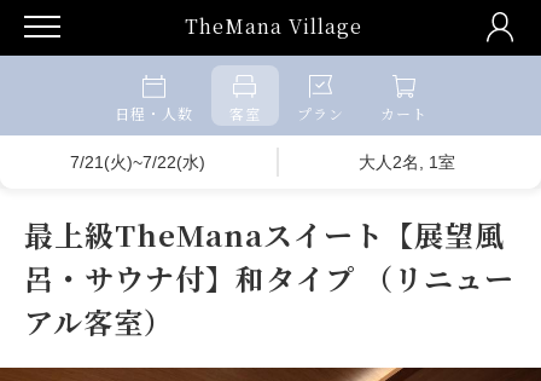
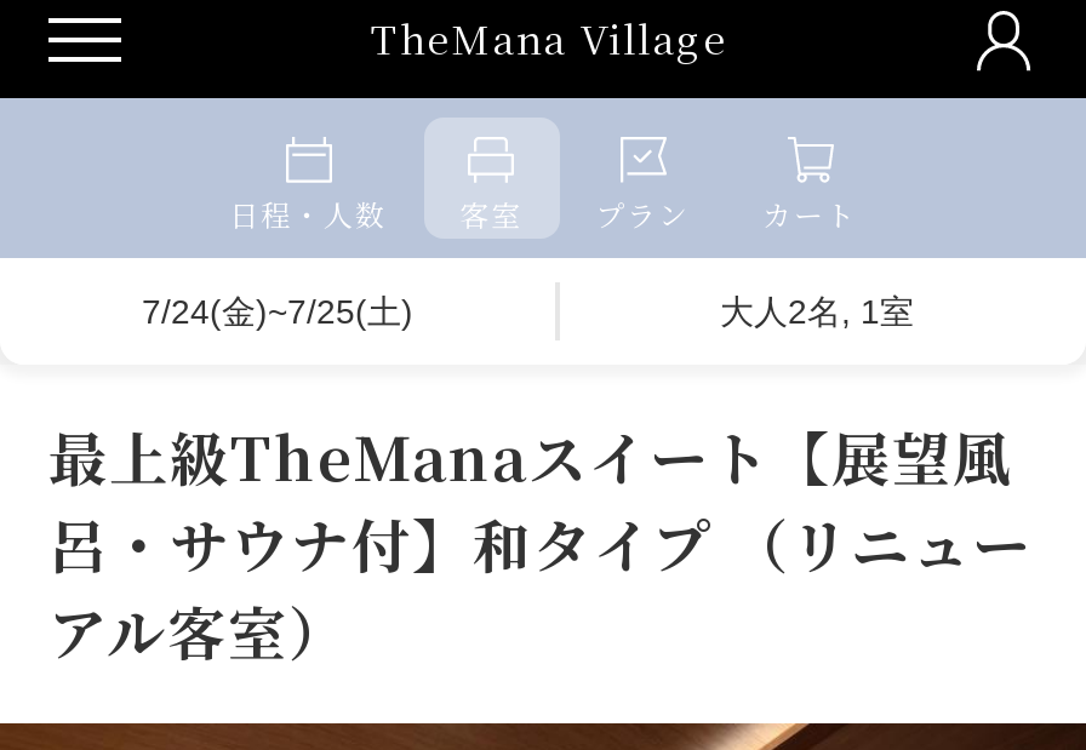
- 7/21(火)~7/22(水)
+ 7/24(金)~7/25(土)
